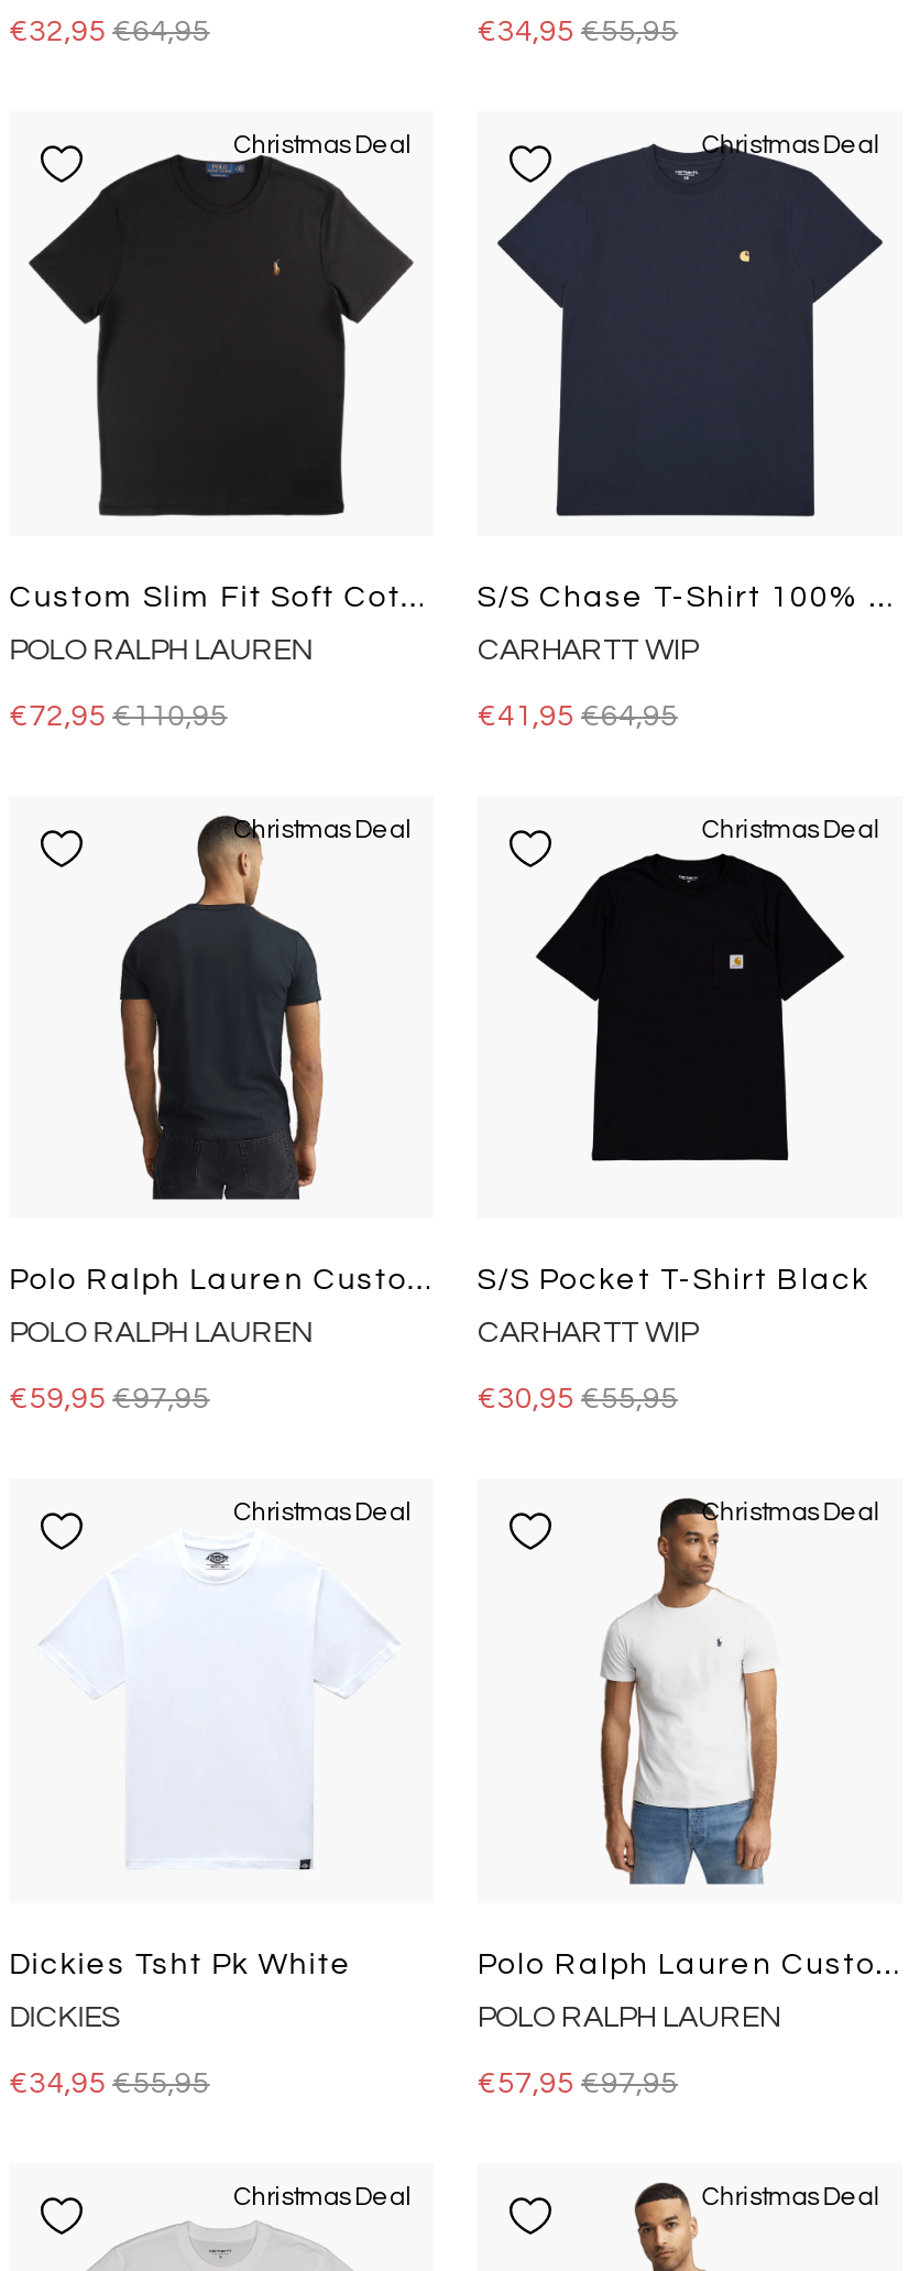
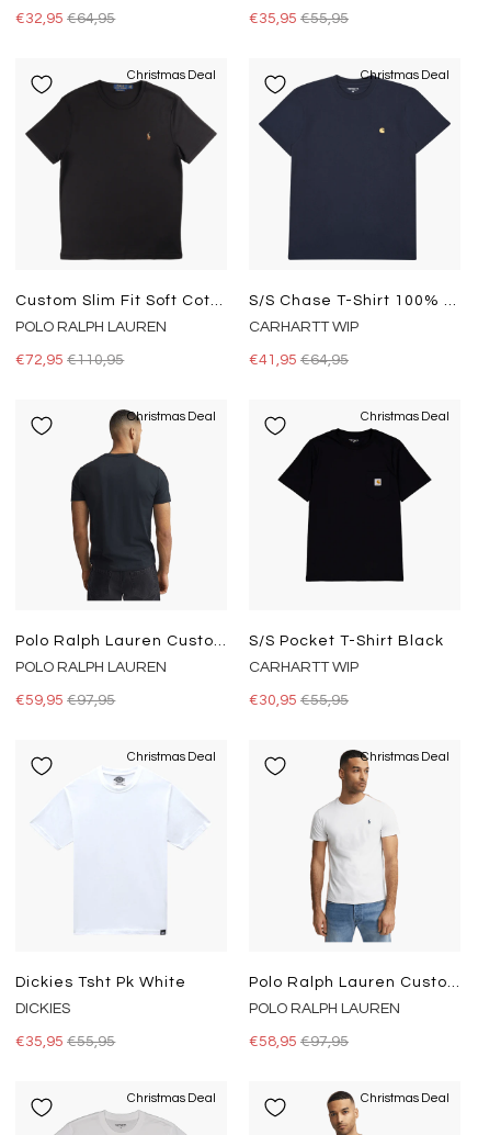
- €34,95 €55,95
+ €35,95 €55,95

- €34,95 €55,95
+ €35,95 €55,95

- €57,95 €97,95
+ €58,95 €97,95
